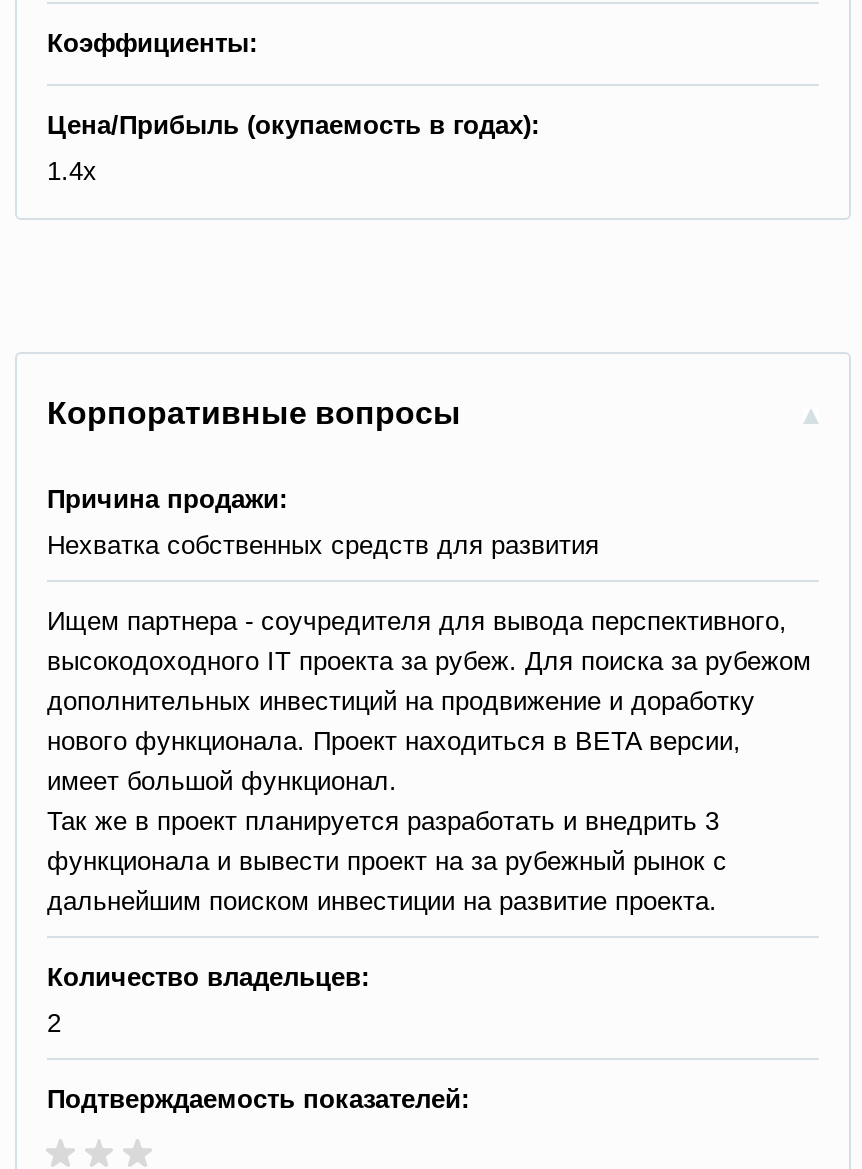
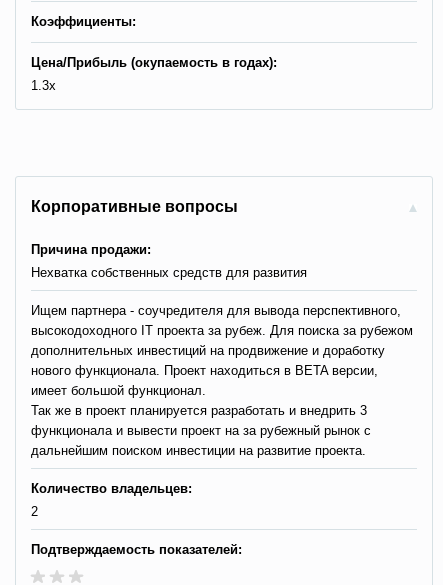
- 1.4x
+ 1.3x
